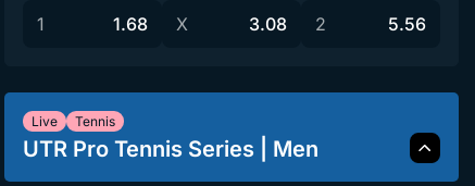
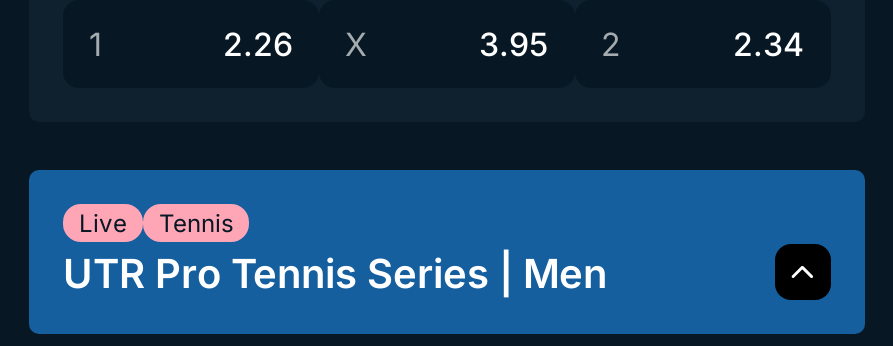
- 1.68 X
+ 2.26 X

- 3.08 2
+ 3.95 2

- 5.56
+ 2.34
